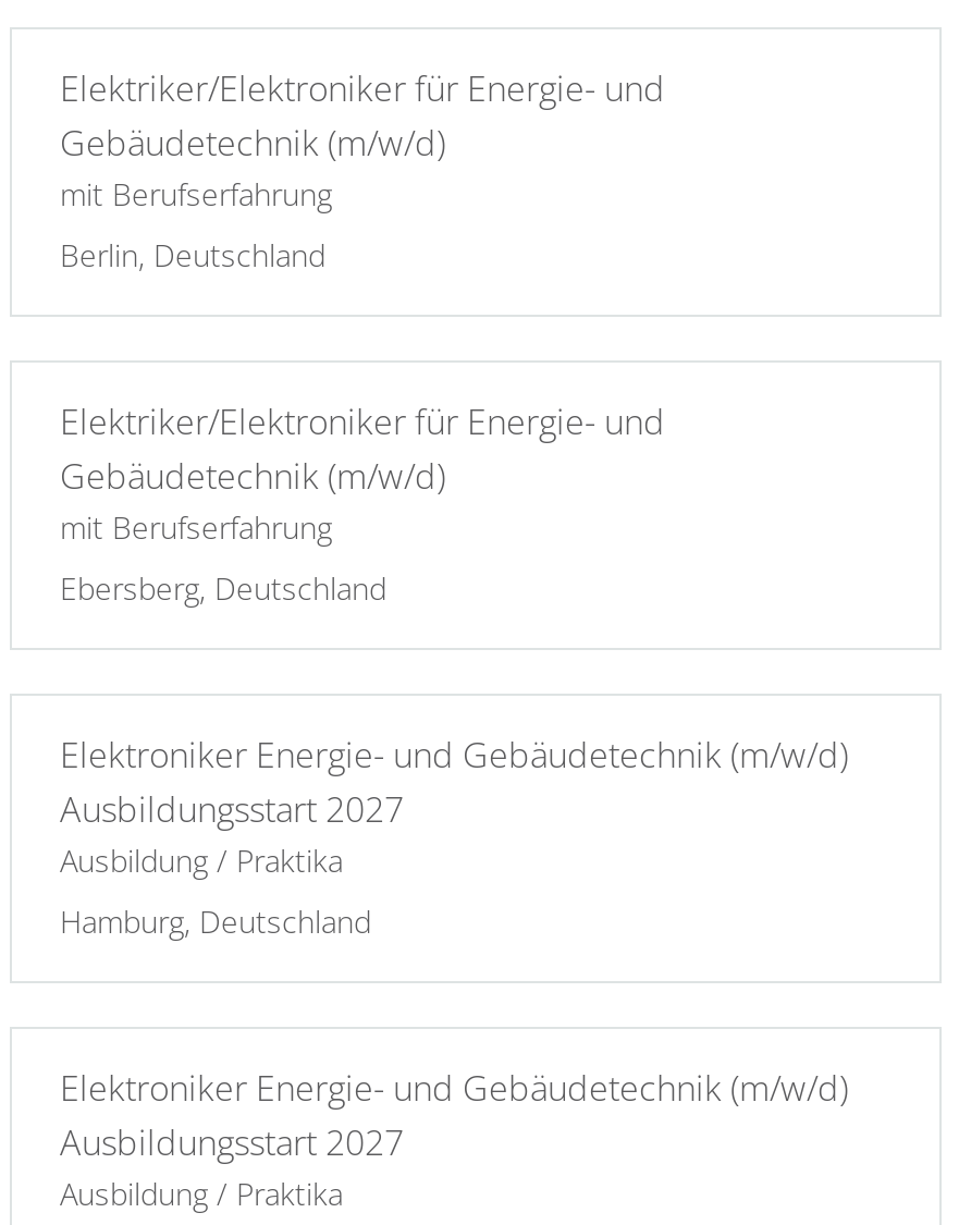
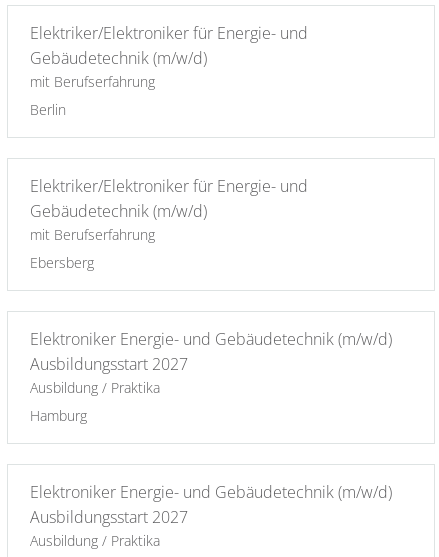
- Berlin, Deutschland
+ Berlin

- Ebersberg, Deutschland
+ Ebersberg

- Hamburg, Deutschland
+ Hamburg
